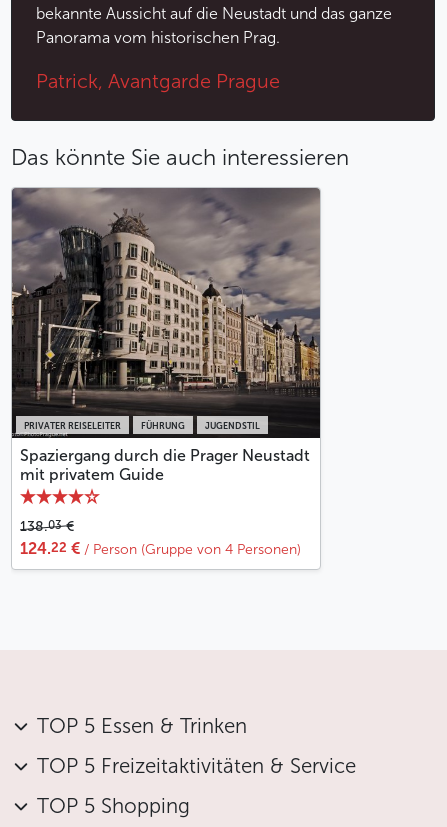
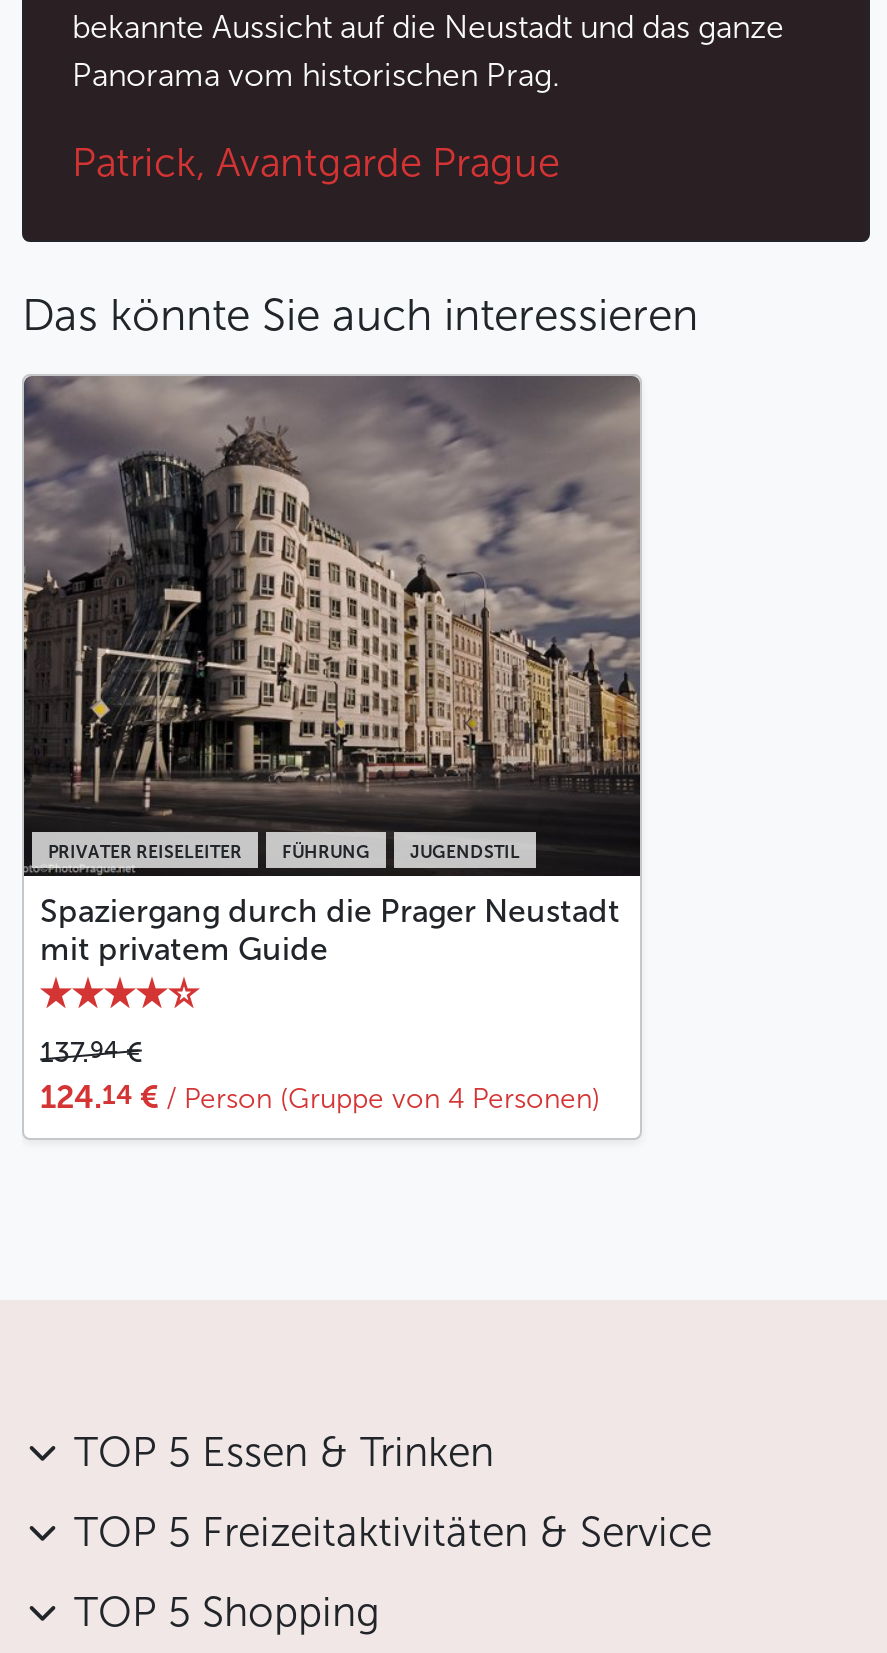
- 138.03€
+ 137.94€

- 124.22 € / Person (Gruppe von 4 Personen)
+ 124.14 € / Person (Gruppe von 4 Personen)
